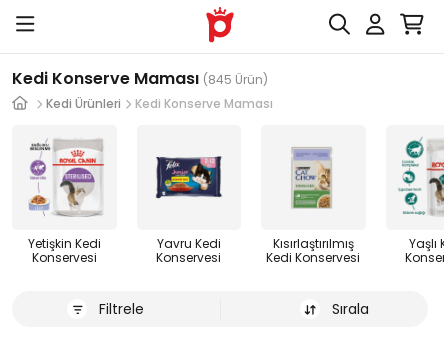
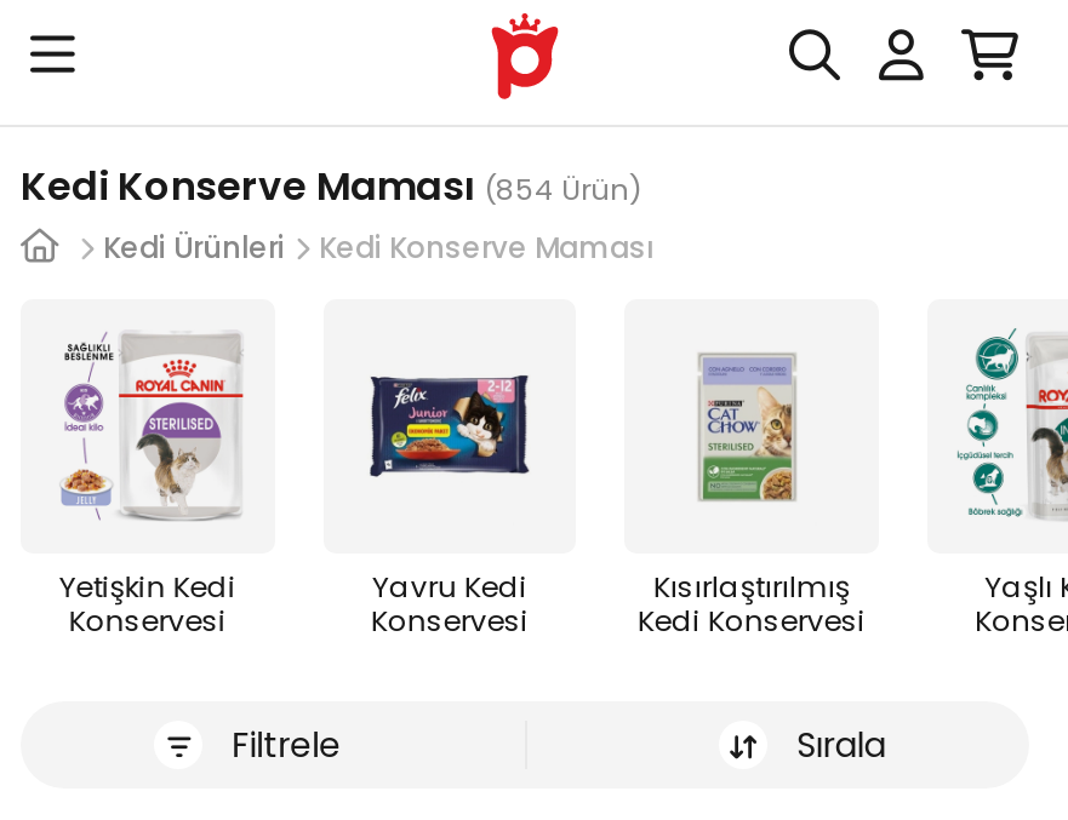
- Kedi Konserve Maması (845 Ürün)
+ Kedi Konserve Maması (854 Ürün)
